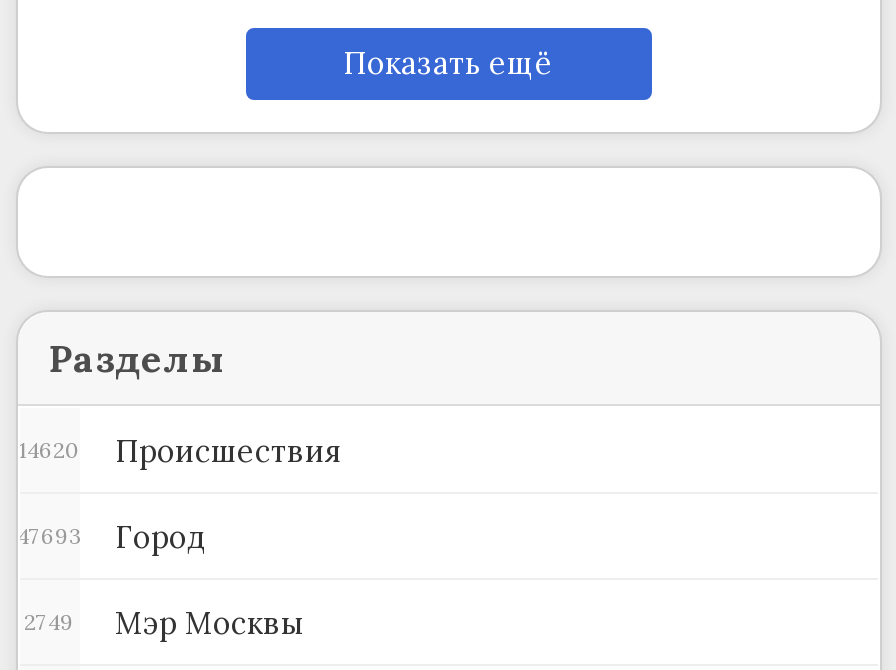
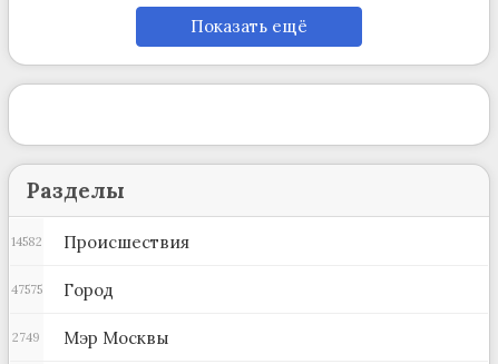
- 14620 Происшествия
+ 14582 Происшествия

- 47693 Город
+ 47575 Город
